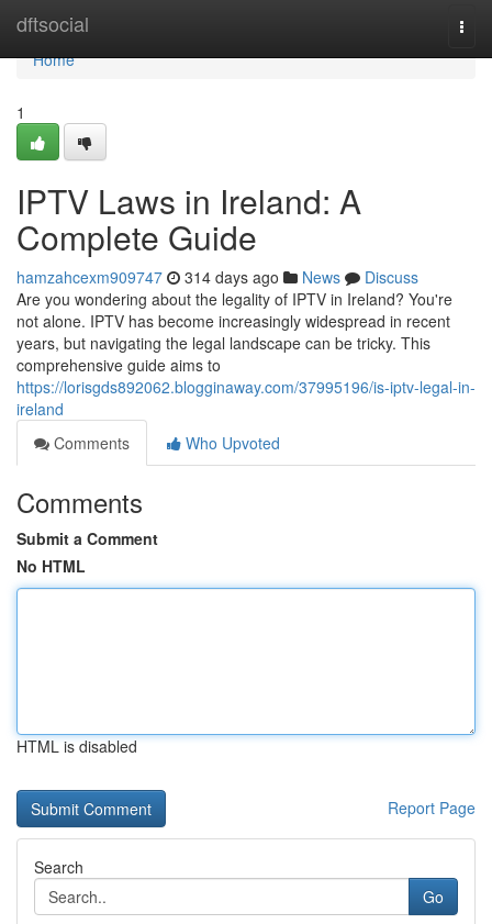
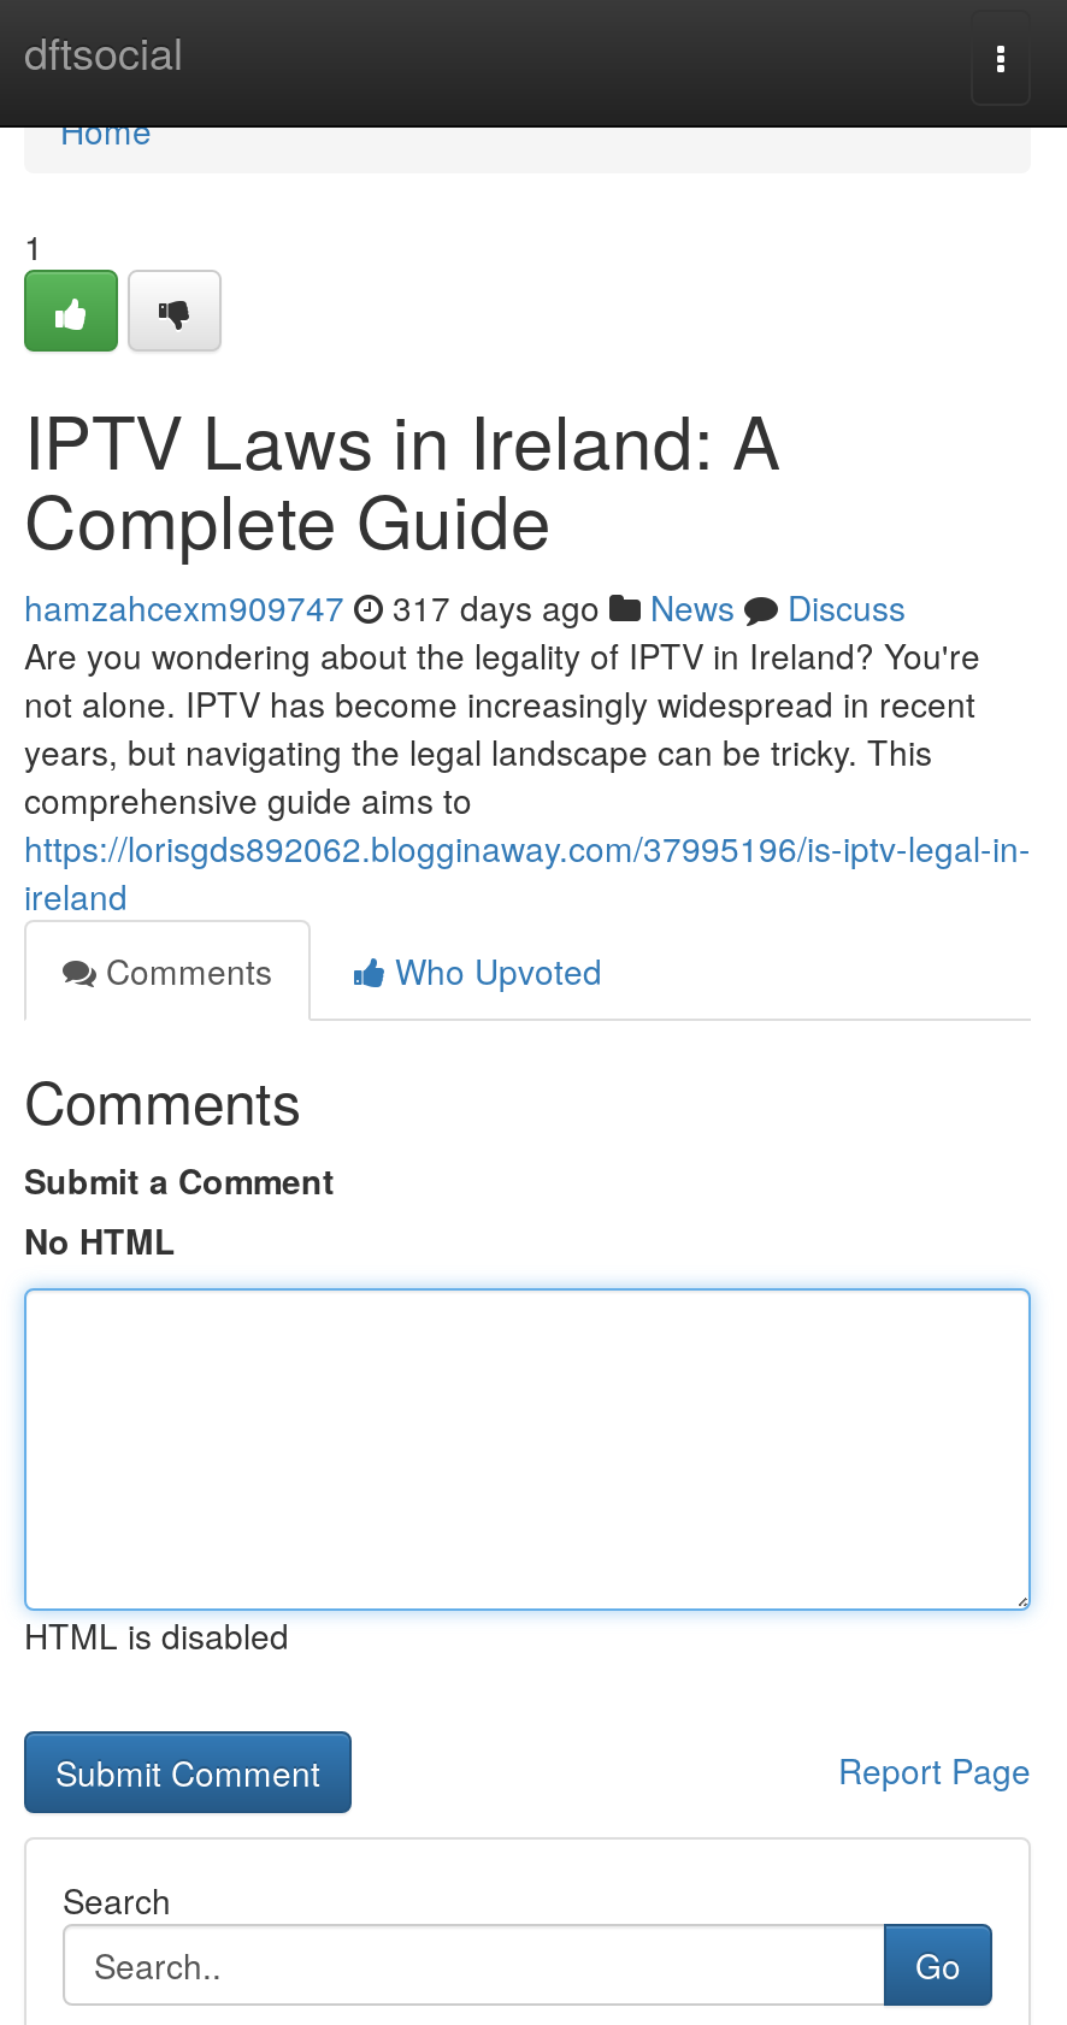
- hamzahcexm909747 314 days ago News Discuss
+ hamzahcexm909747 317 days ago News Discuss
